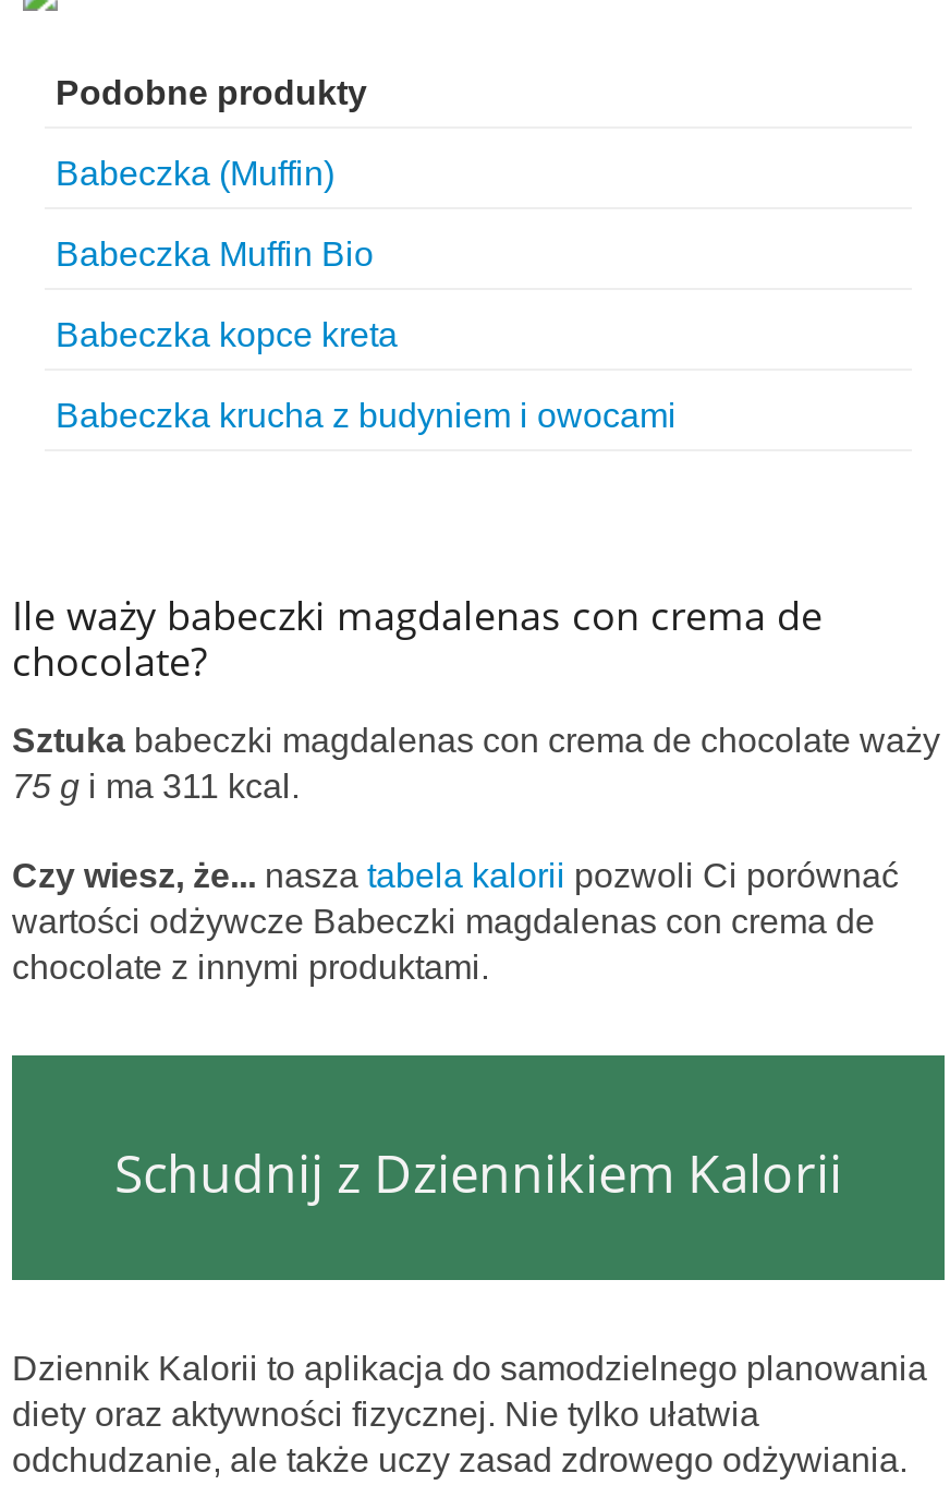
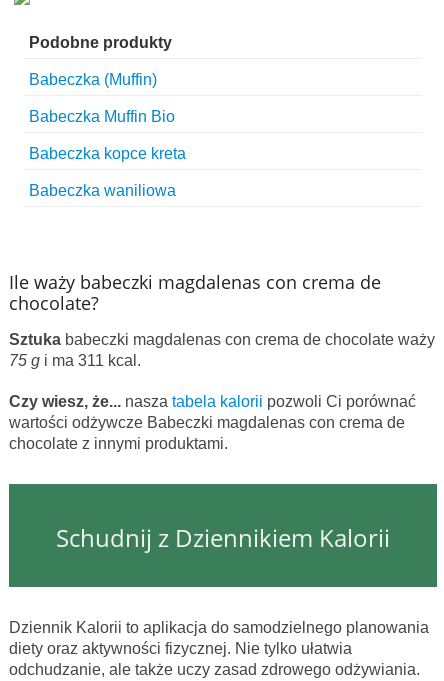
- Babeczka krucha z budyniem i owocami
+ Babeczka waniliowa
